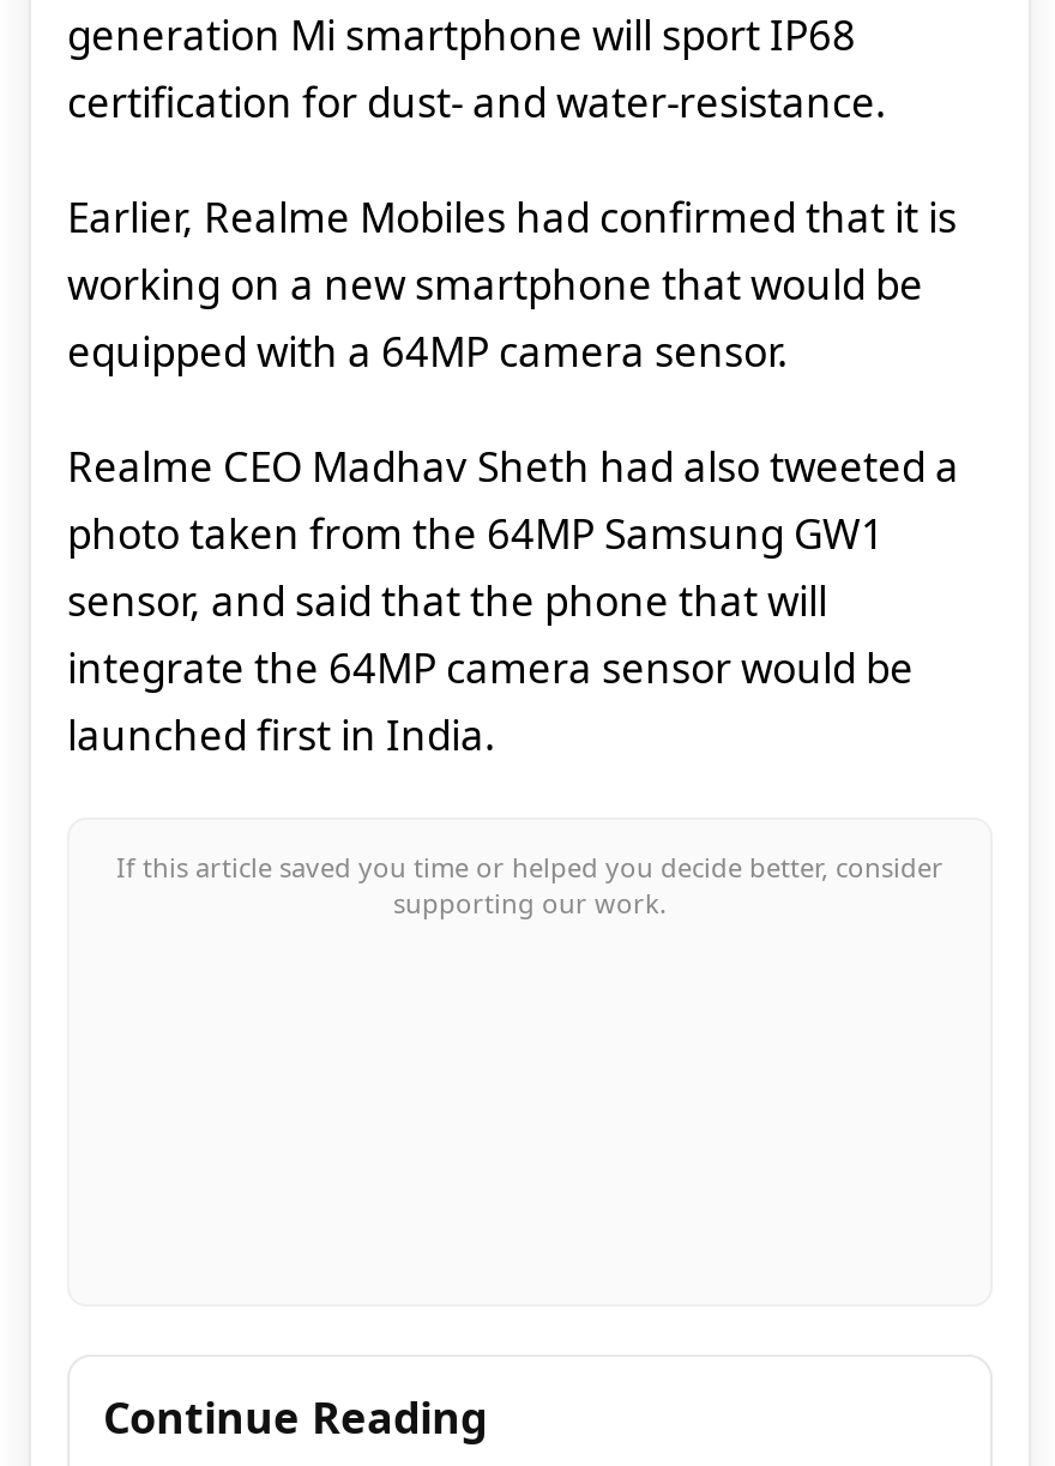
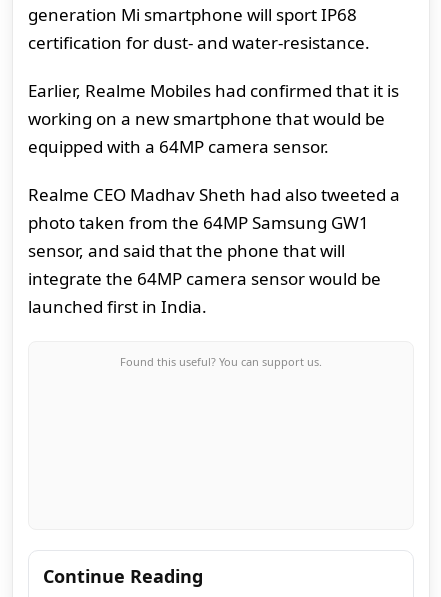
- If this article saved you time or helped you decide better, consider
- supporting our work.
+ Found this useful? You can support us.
